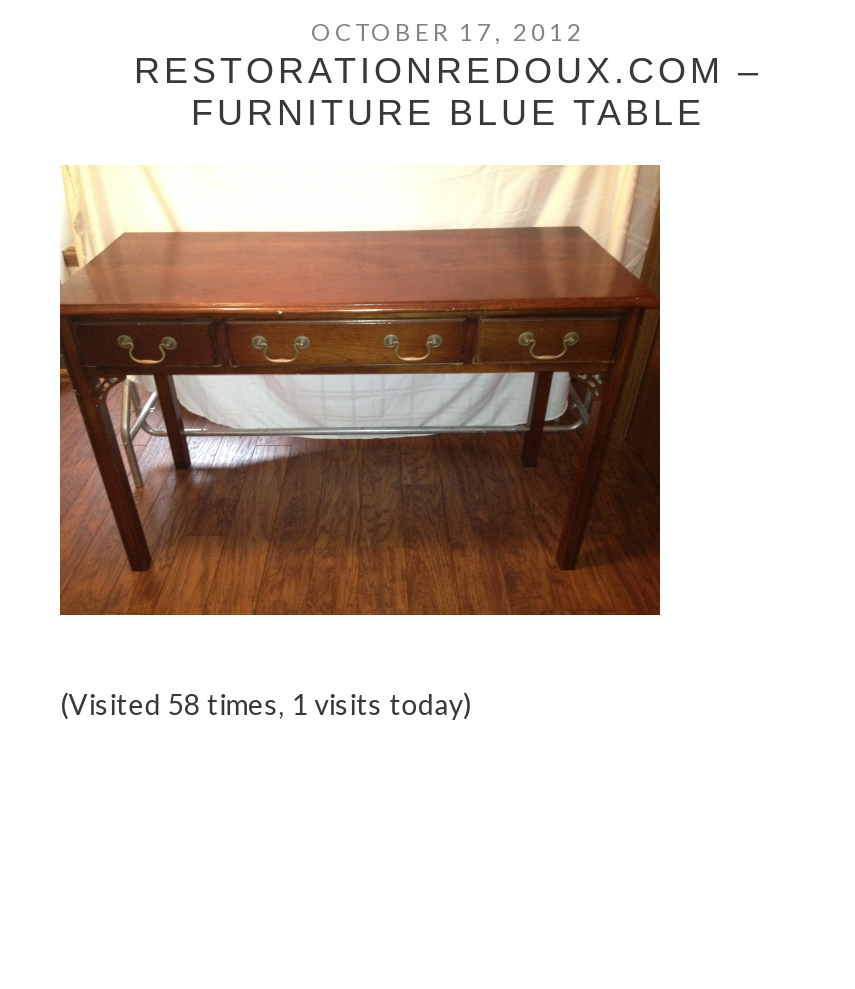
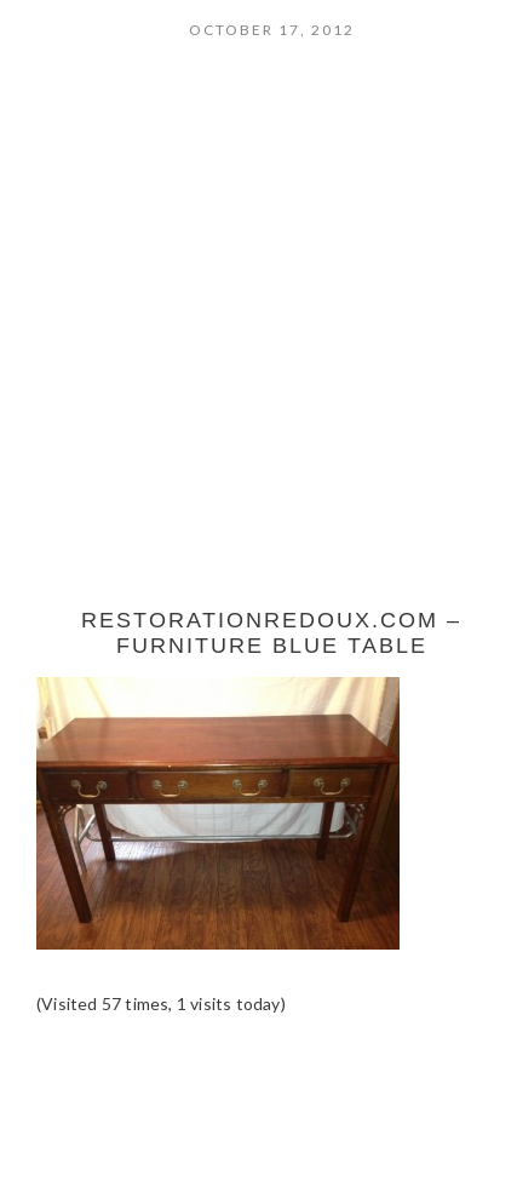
- (Visited 58 times, 1 visits today)
+ (Visited 57 times, 1 visits today)
